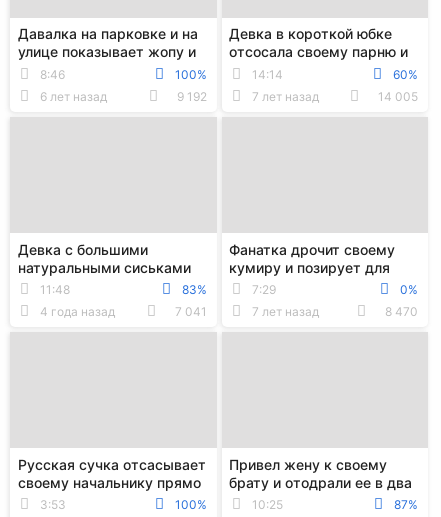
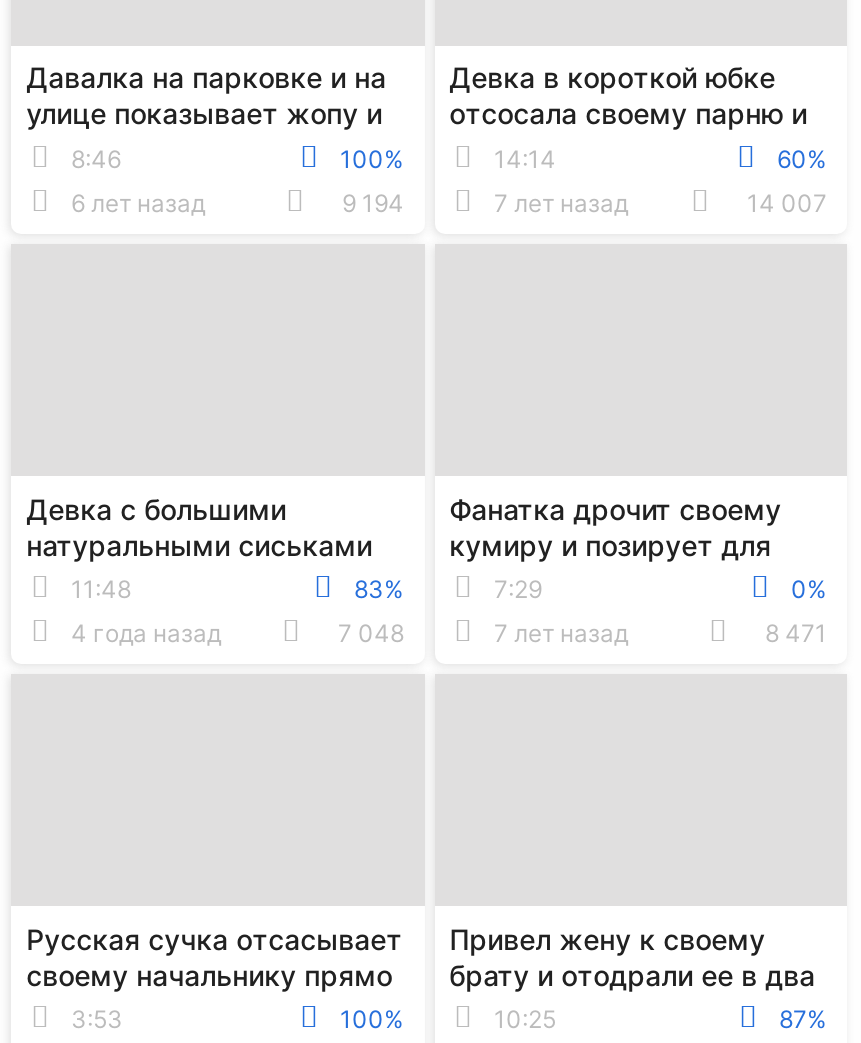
- 9 192
+ 9 194

- 14 005
+ 14 007

- 7 041
+ 7 048

- 8 470
+ 8 471
